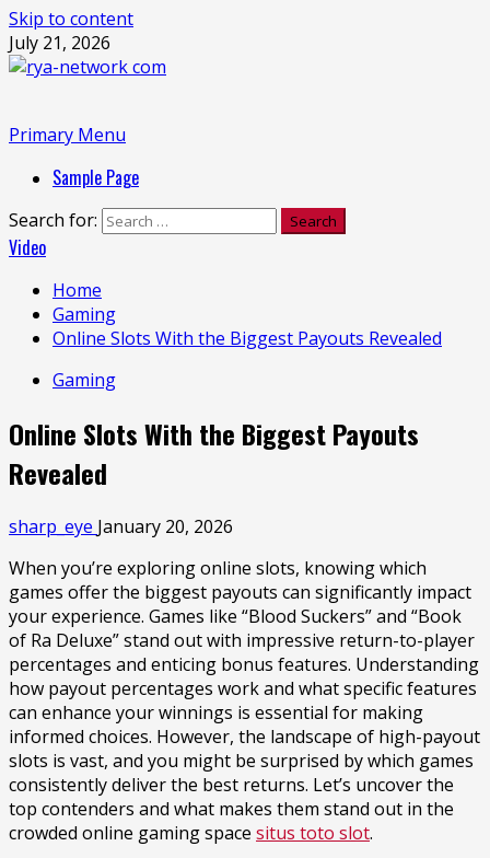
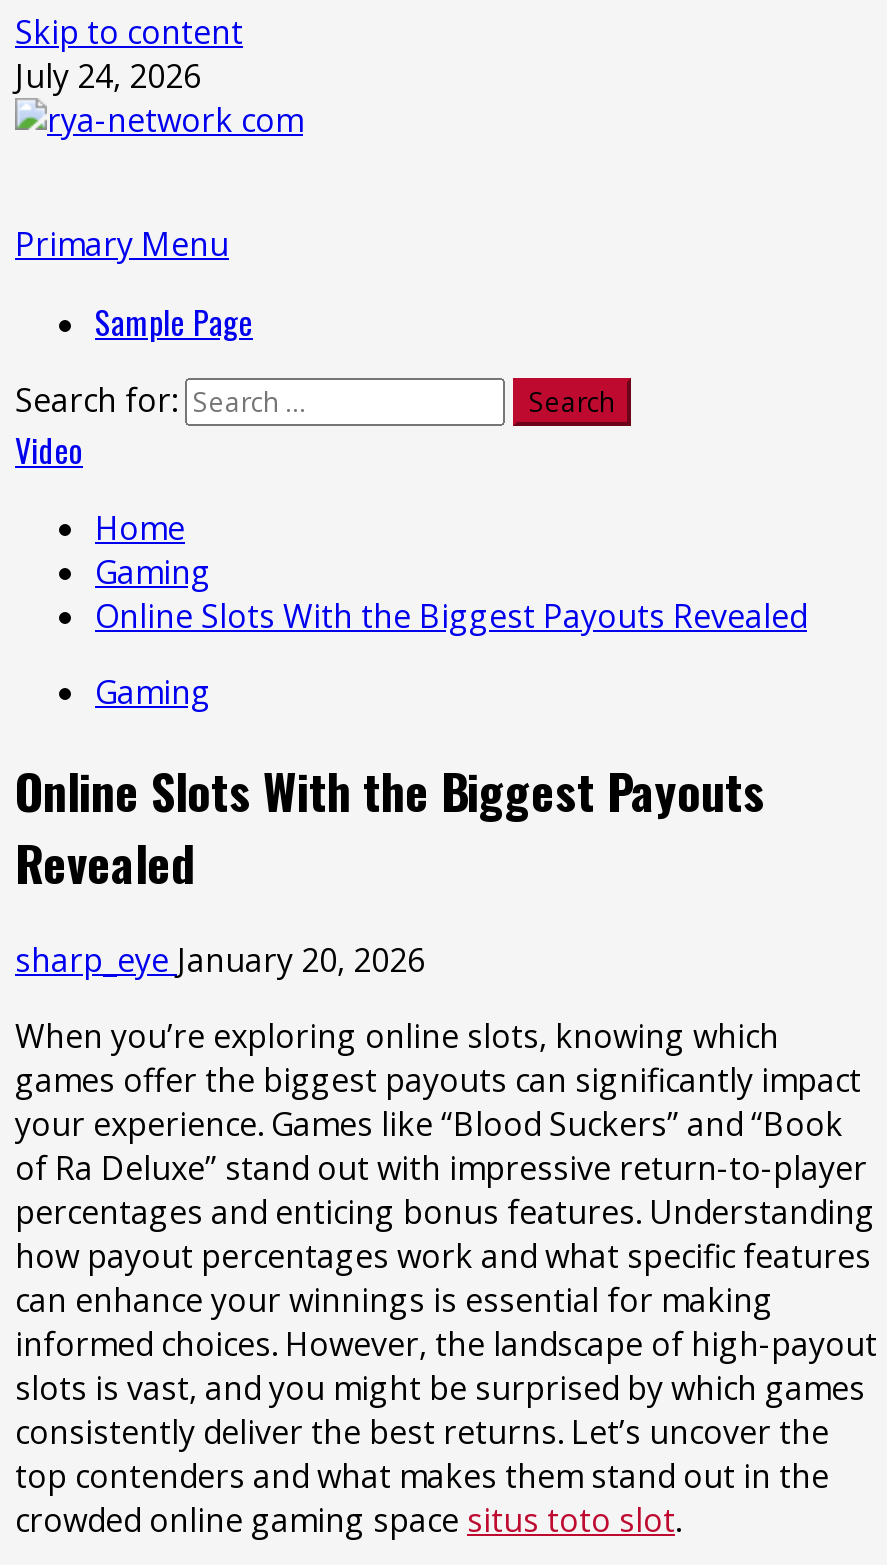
- July 21, 2026
+ July 24, 2026
